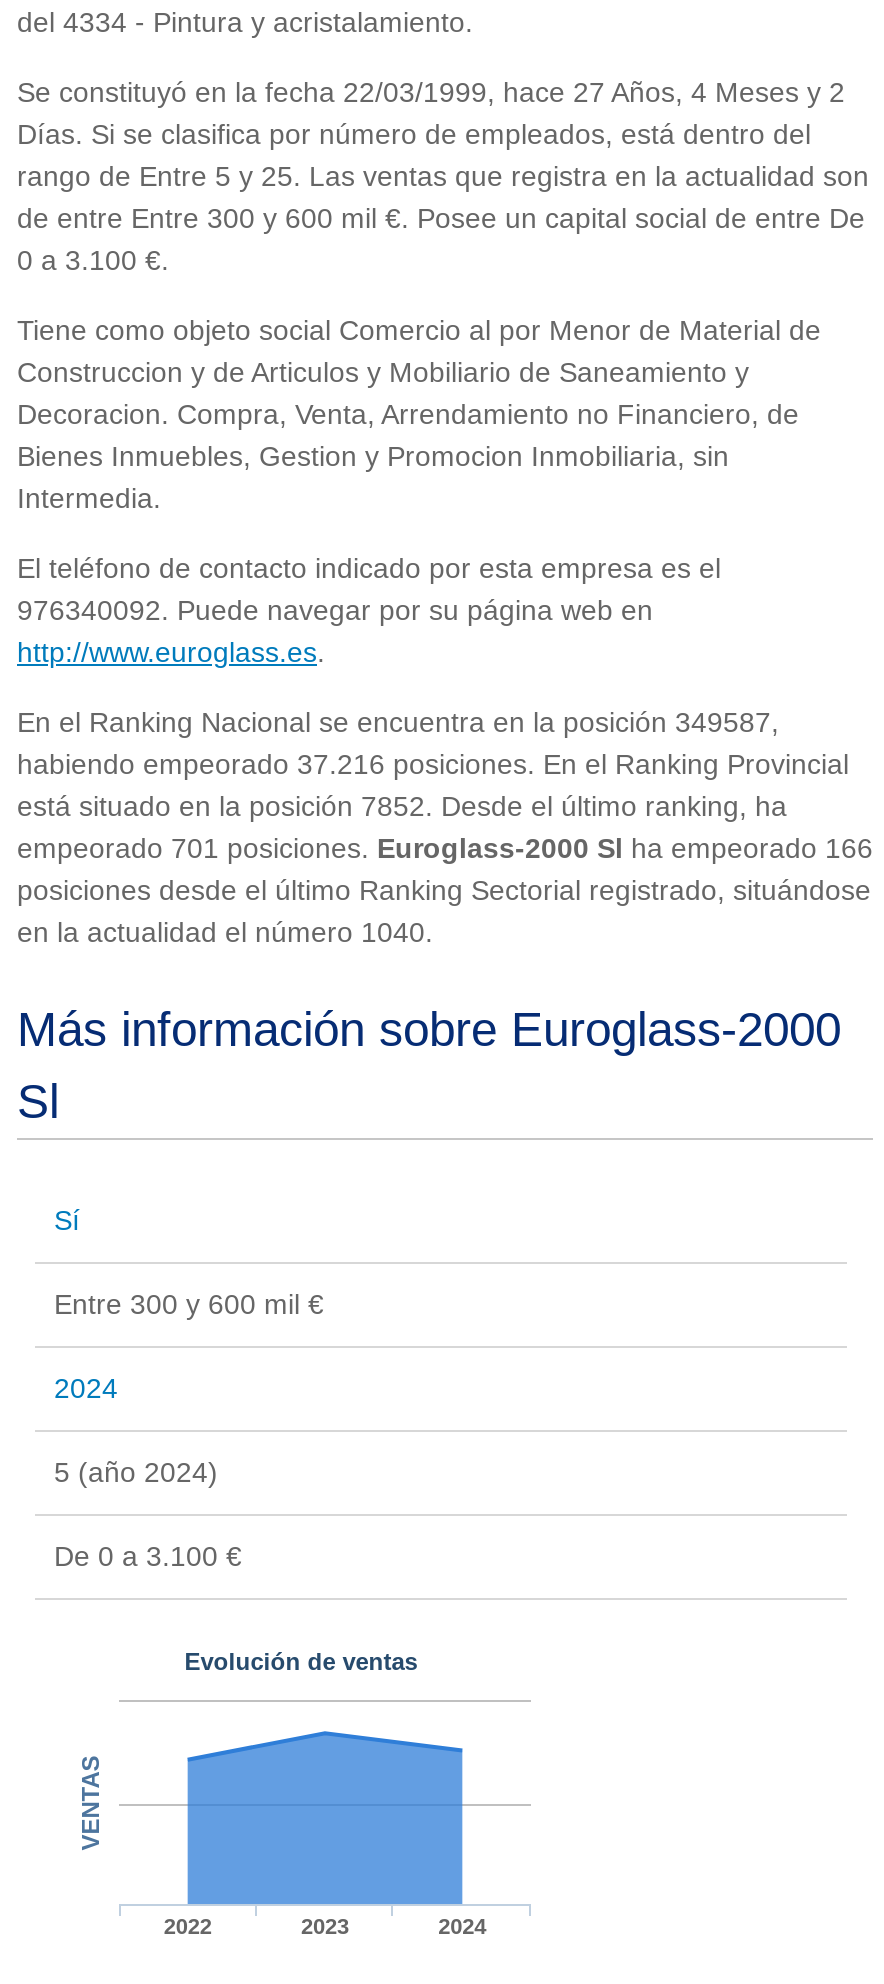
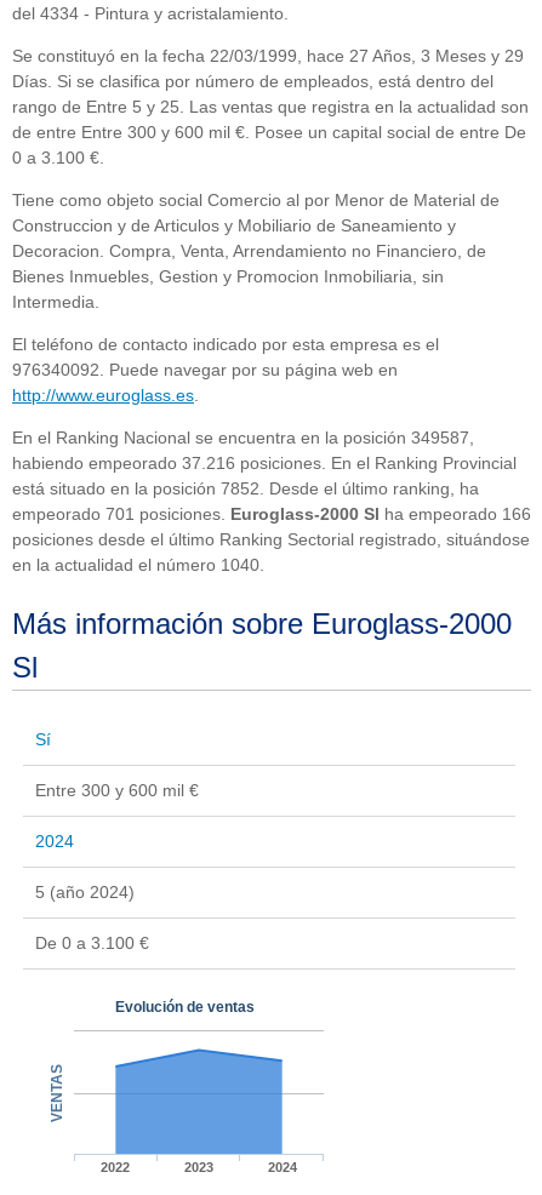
- Se constituyó en la fecha 22/03/1999, hace 27 Años, 4 Meses y 2
+ Se constituyó en la fecha 22/03/1999, hace 27 Años, 3 Meses y 29
